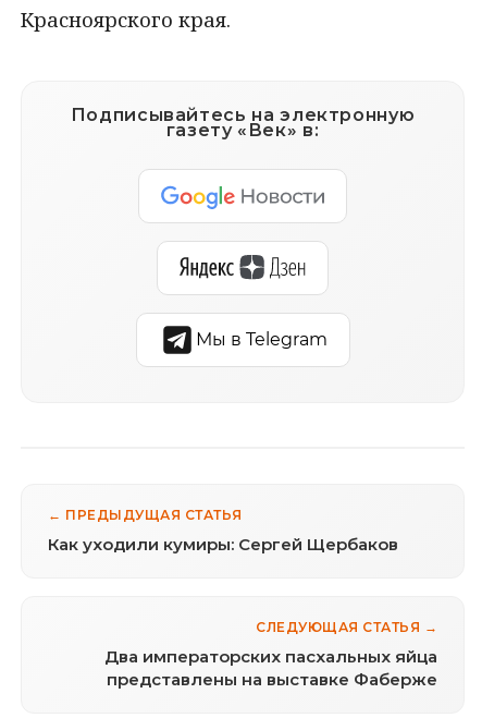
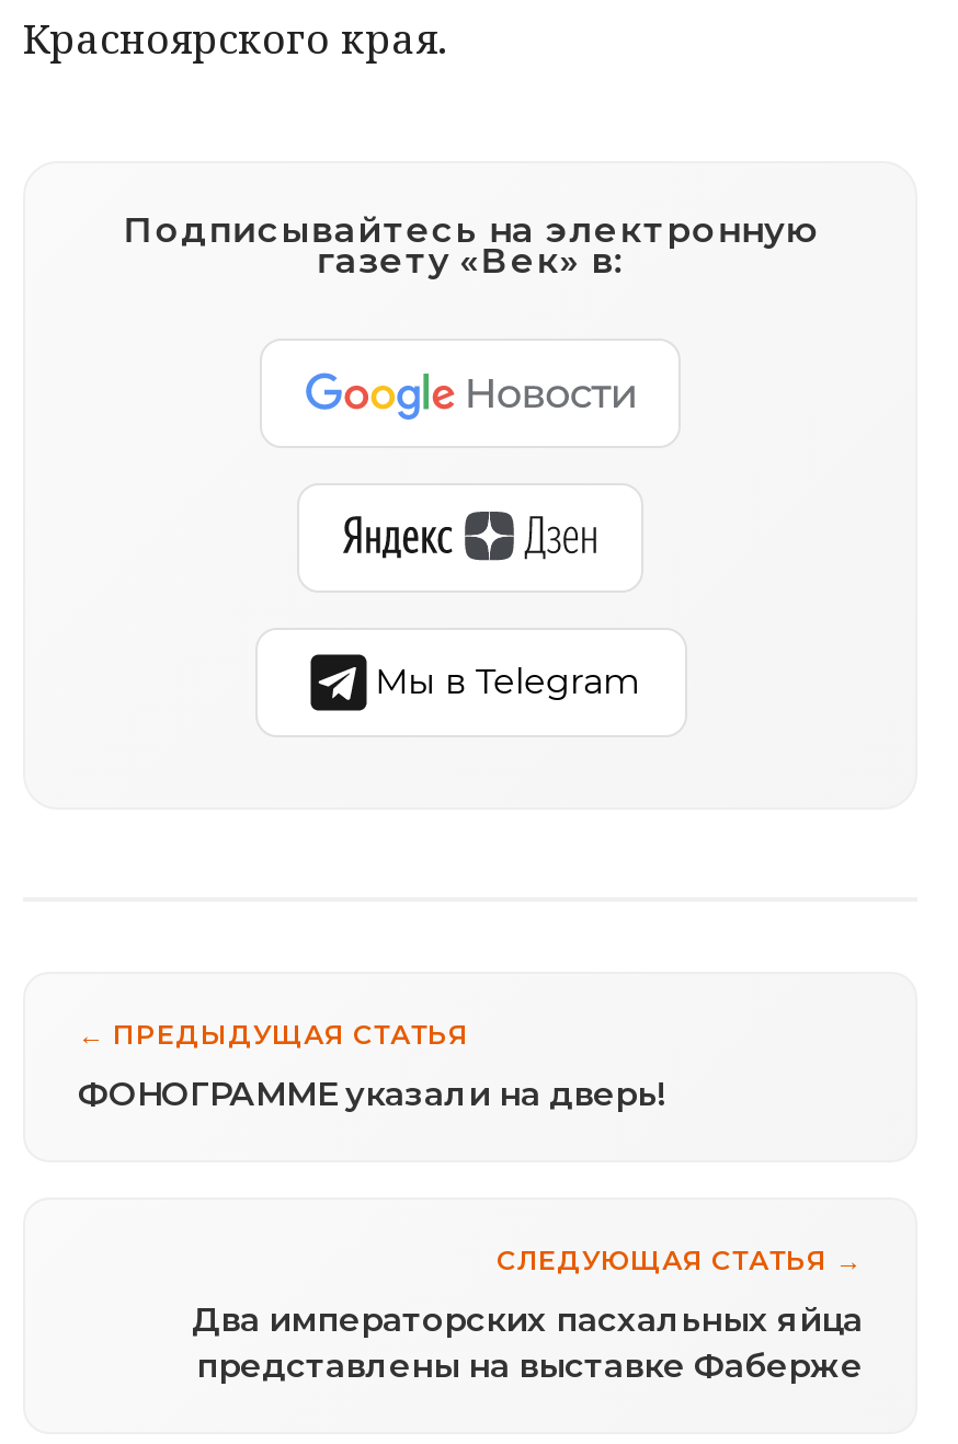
- Как уходили кумиры: Сергей Щербаков
+ ФОНОГРАММЕ указали на дверь!
